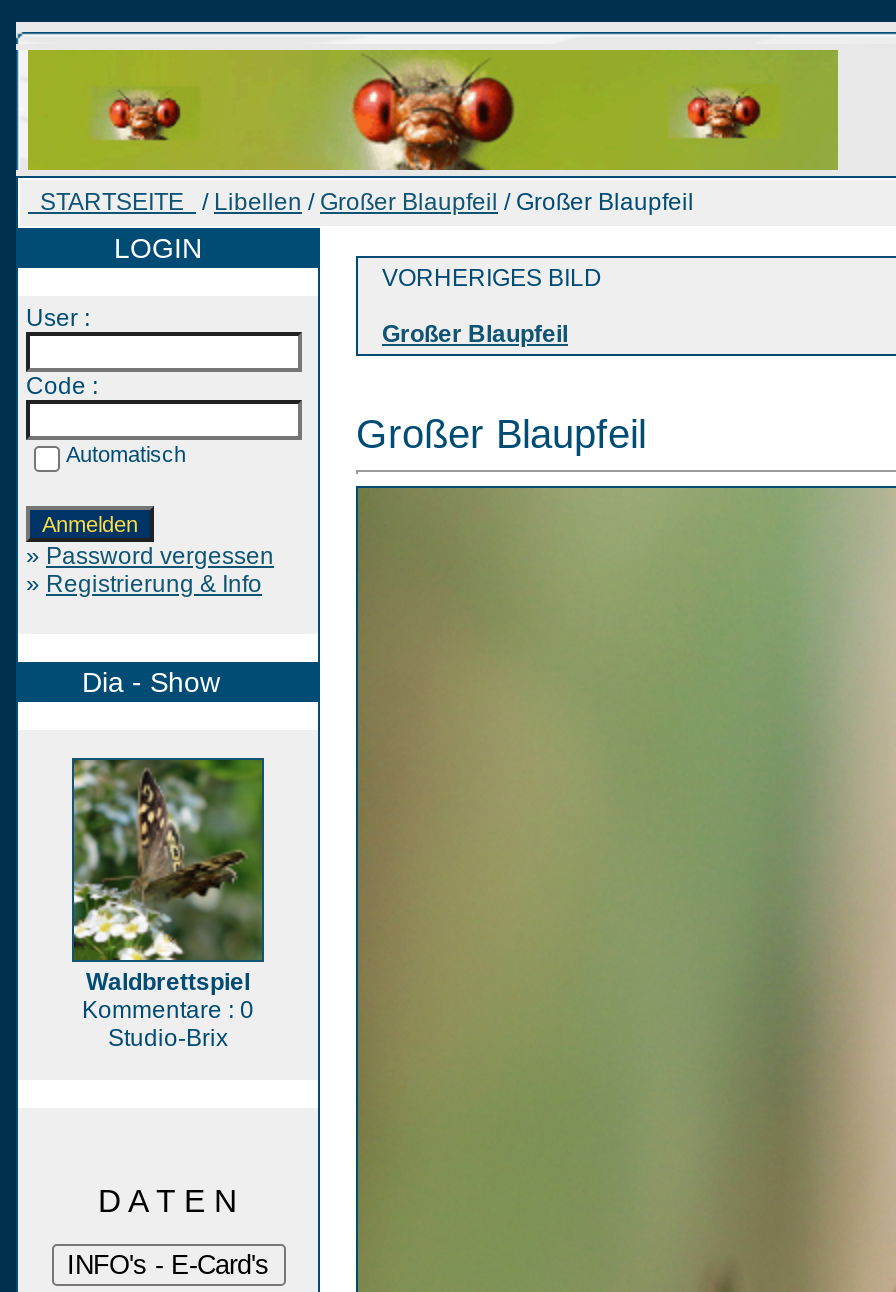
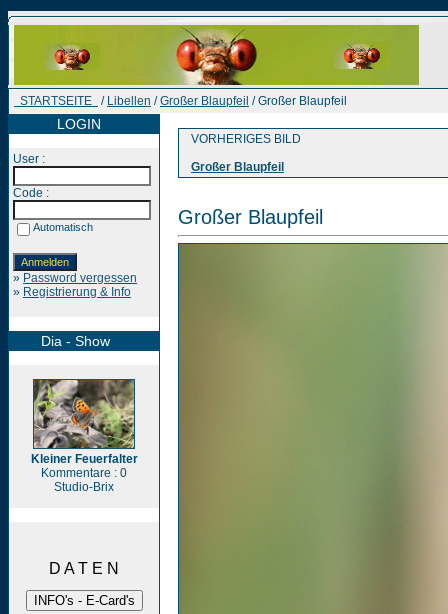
- [image]
- Waldbrettspiel
+ [image]
+ Kleiner Feuerfalter
